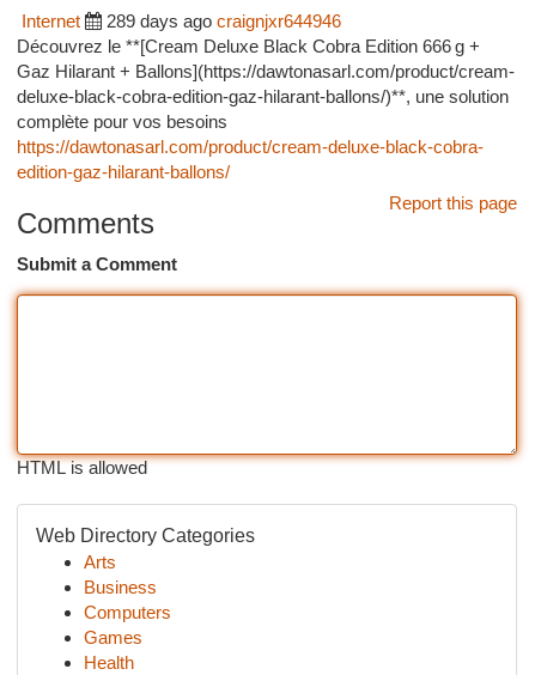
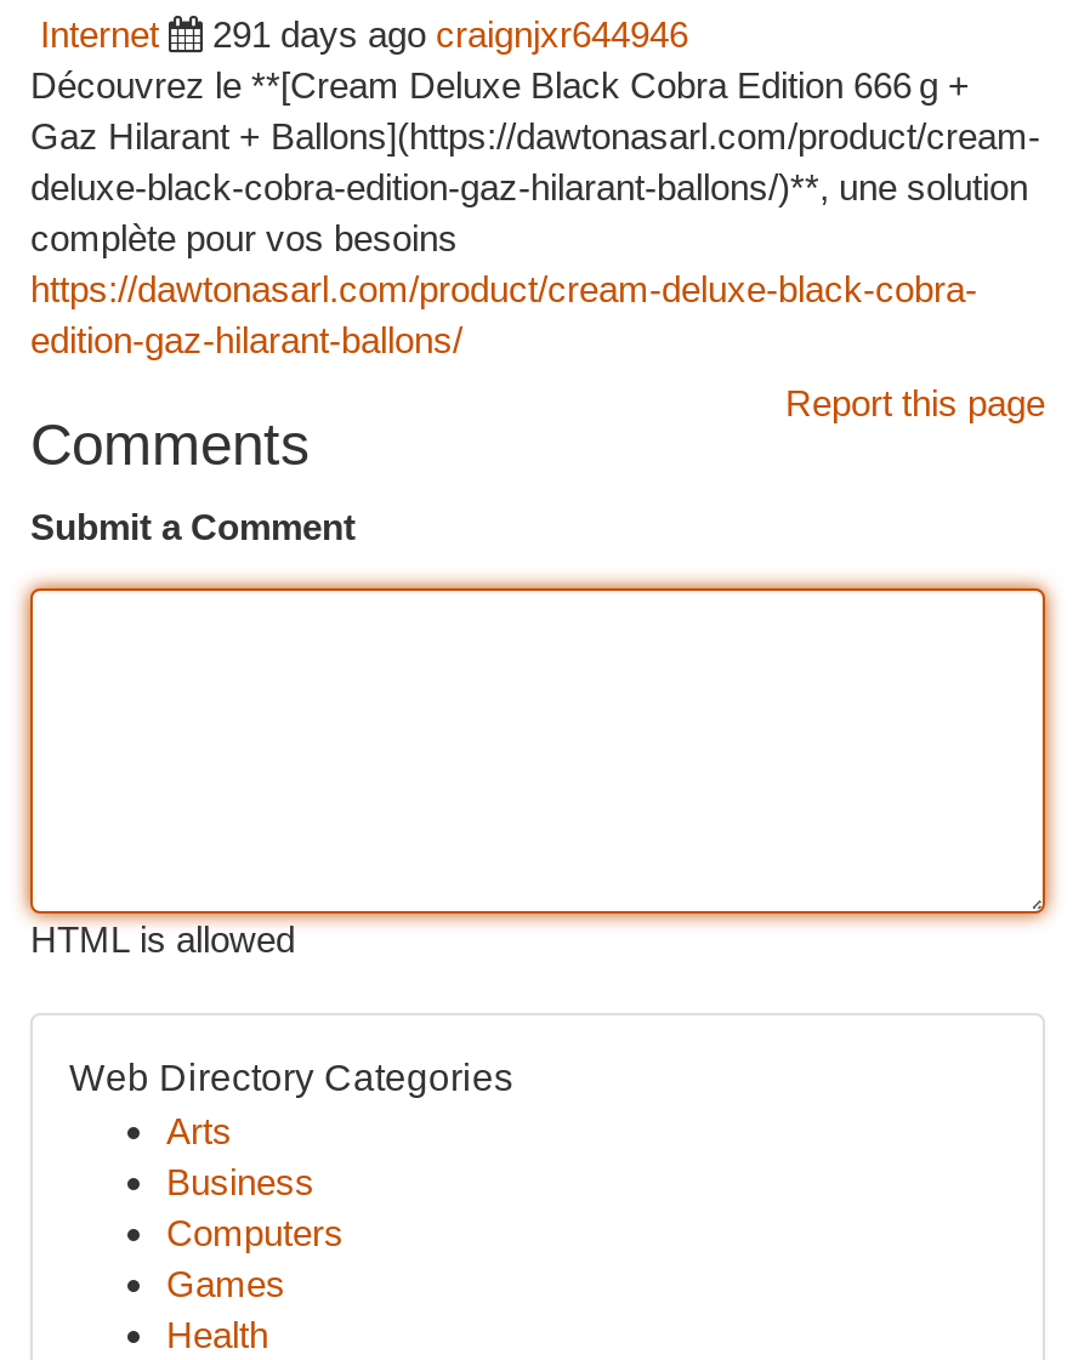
- 289 days ago craignjxr644946
+ 291 days ago craignjxr644946
